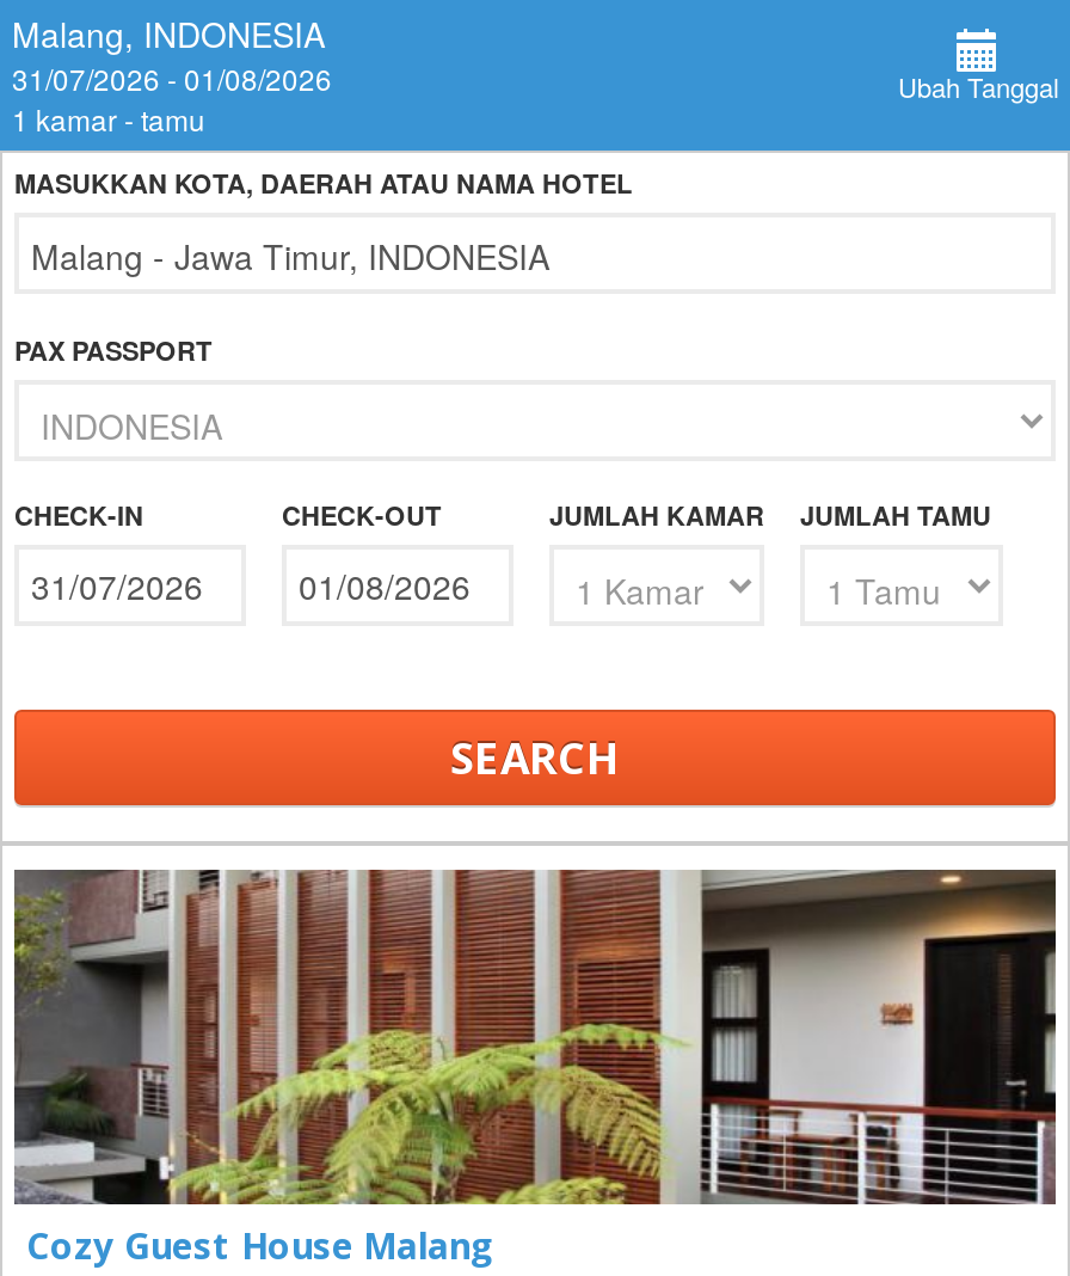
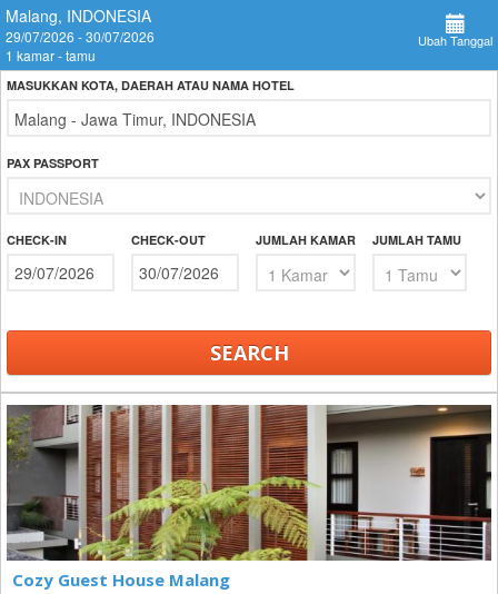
- 31/07/2026 - 01/08/2026
+ 29/07/2026 - 30/07/2026
